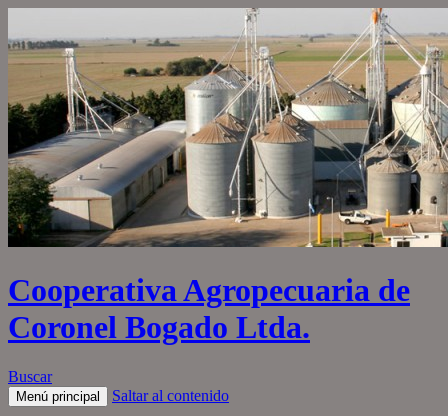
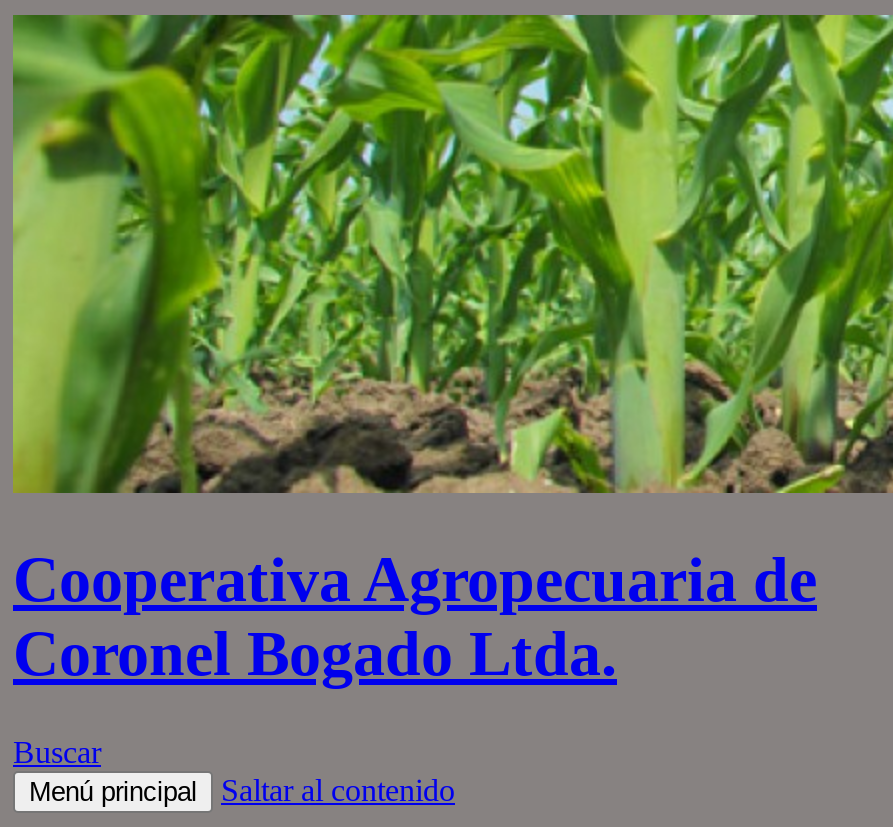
- [image]
+ [image]
